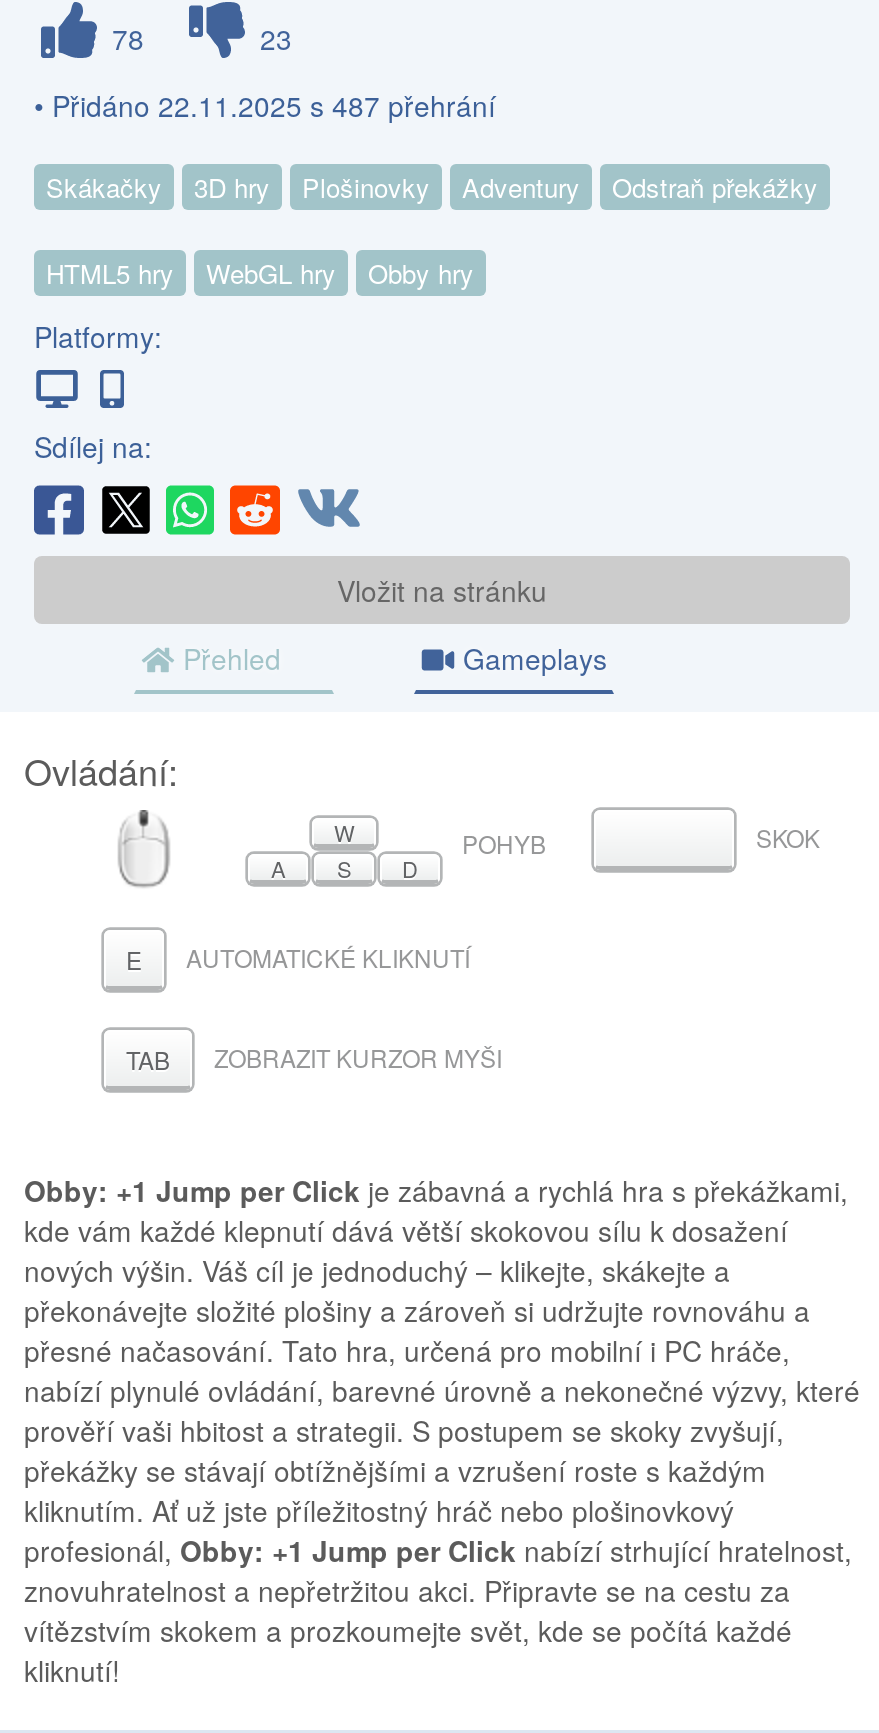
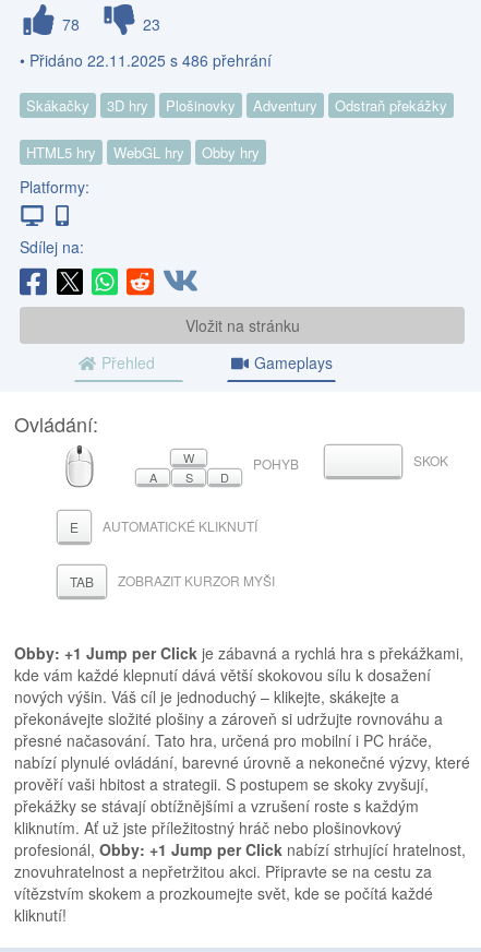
- • Přidáno 22.11.2025 s 487 přehrání
+ • Přidáno 22.11.2025 s 486 přehrání
